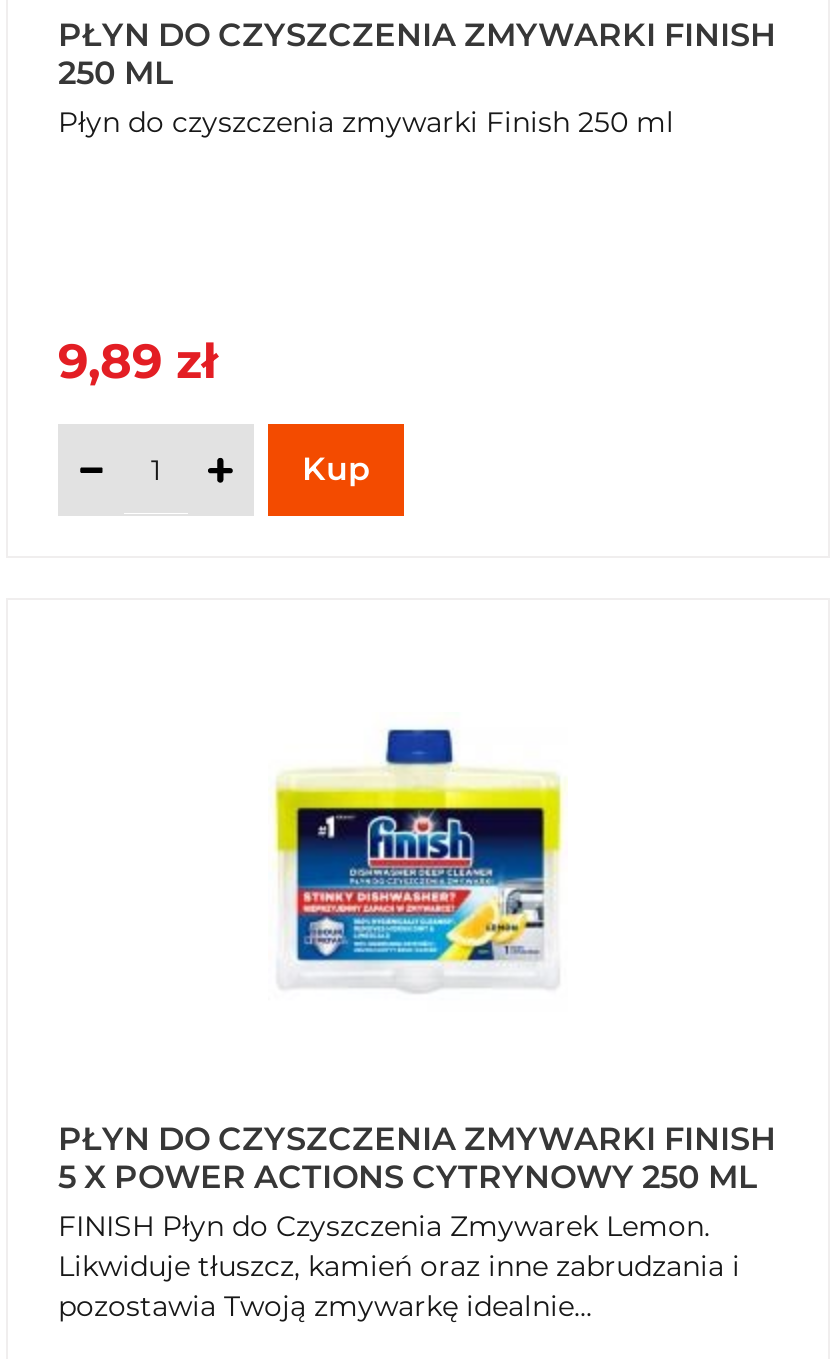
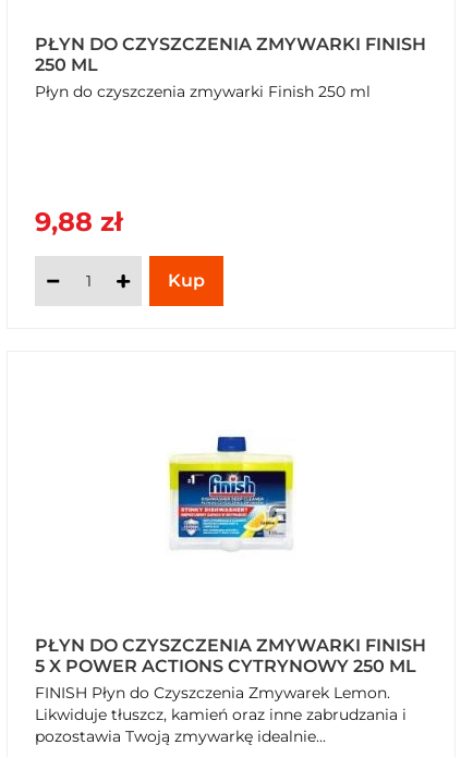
- 9,89 zł
+ 9,88 zł

- [image]
+ [image]
